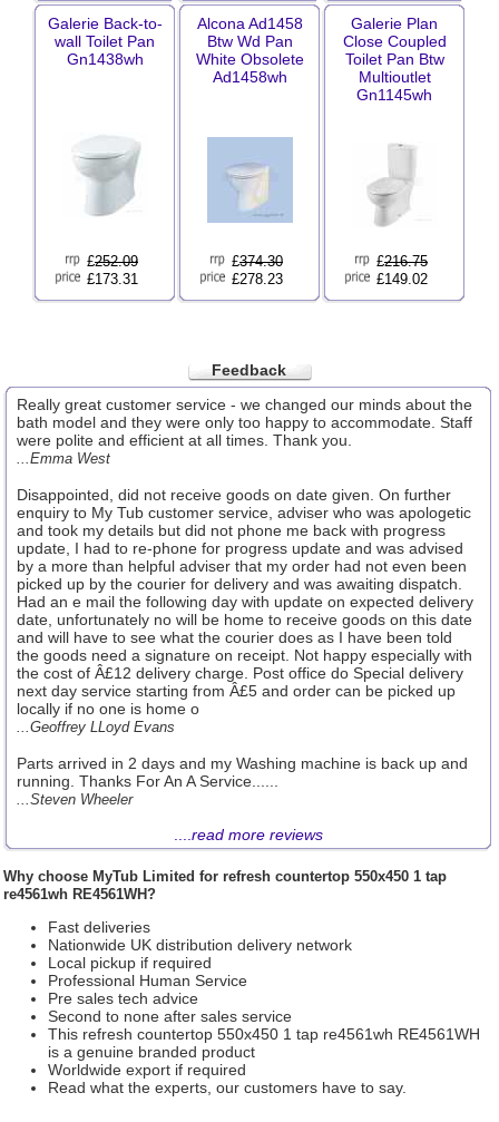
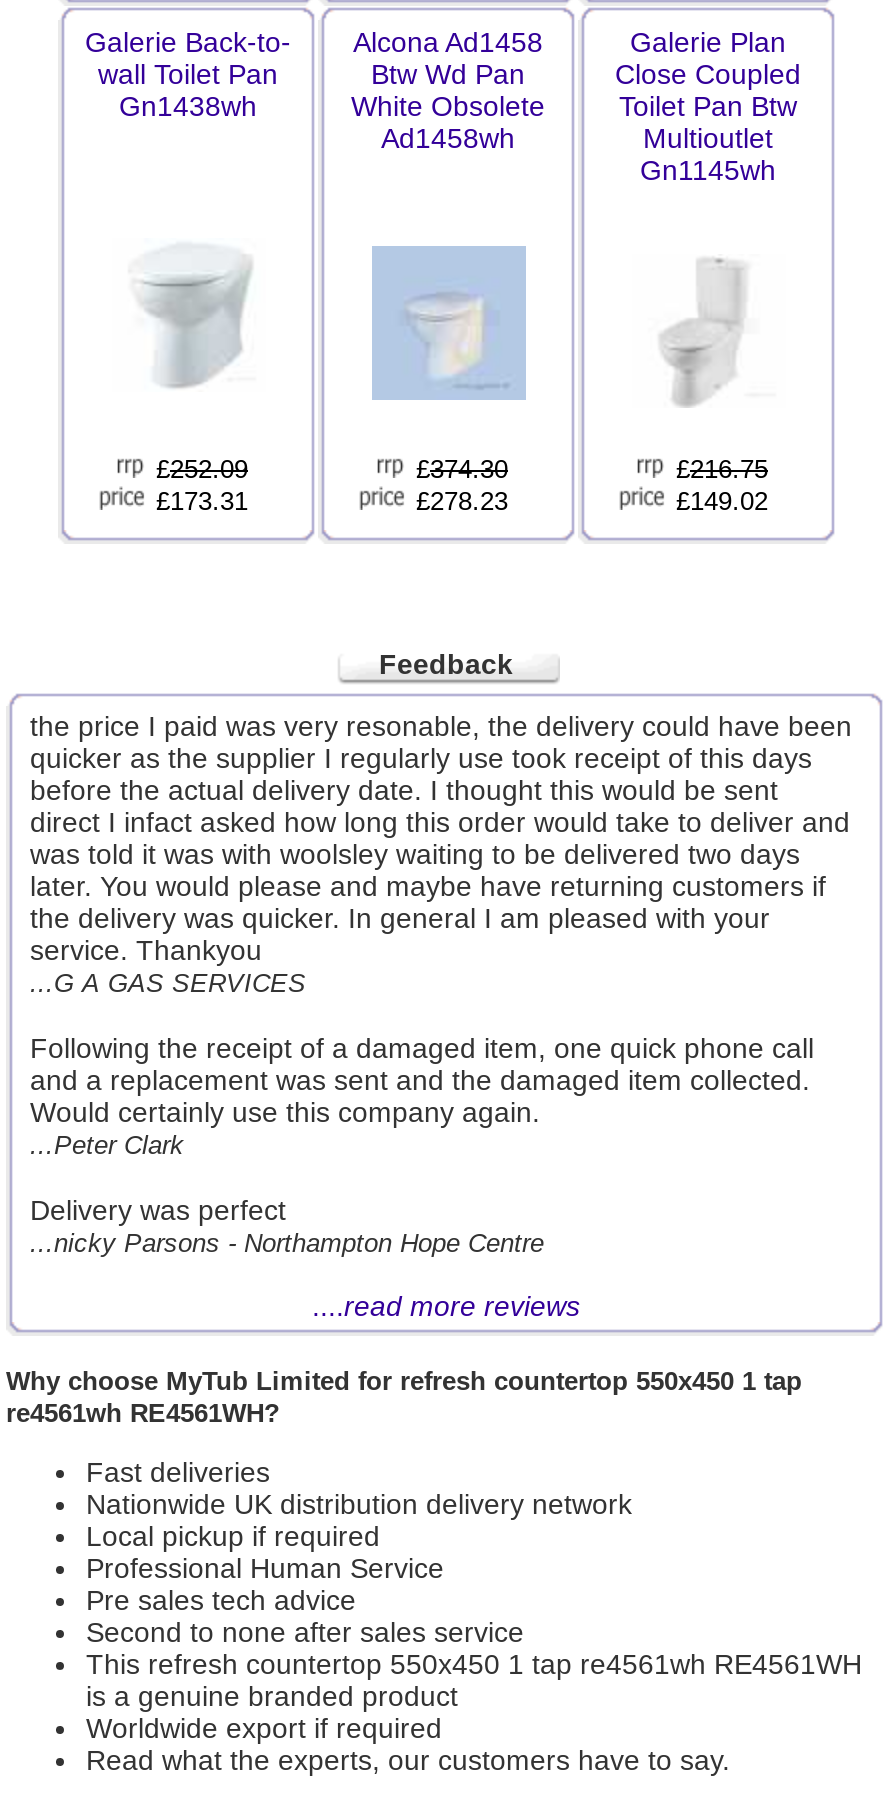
- Really great customer service - we changed our minds about the
- bath model and they were only too happy to accommodate. Staff
- were polite and efficient at all times. Thank you.
- ...Emma West
+ the price I paid was very resonable, the delivery could have been
+ quicker as the supplier I regularly use took receipt of this days
+ before the actual delivery date. I thought this would be sent
+ direct I infact asked how long this order would take to deliver and
+ was told it was with woolsley waiting to be delivered two days
+ later. You would please and maybe have returning customers if
+ the delivery was quicker. In general I am pleased with your
+ service. Thankyou
+ ...G A GAS SERVICES

- Disappointed, did not receive goods on date given. On further
- enquiry to My Tub customer service, adviser who was apologetic
- and took my details but did not phone me back with progress
- update, I had to re-phone for progress update and was advised
- by a more than helpful adviser that my order had not even been
- picked up by the courier for delivery and was awaiting dispatch.
- Had an e mail the following day with update on expected delivery
- date, unfortunately no will be home to receive goods on this date
- and will have to see what the courier does as I have been told
- the goods need a signature on receipt. Not happy especially with
- the cost of Â£12 delivery charge. Post office do Special delivery
- next day service starting from Â£5 and order can be picked up
- locally if no one is home o
- ...Geoffrey LLoyd Evans
+ Following the receipt of a damaged item, one quick phone call
+ and a replacement was sent and the damaged item collected.
+ Would certainly use this company again.
+ ...Peter Clark

- Parts arrived in 2 days and my Washing machine is back up and
- running. Thanks For An A Service......
- ...Steven Wheeler
+ Delivery was perfect
+ ...nicky Parsons - Northampton Hope Centre
